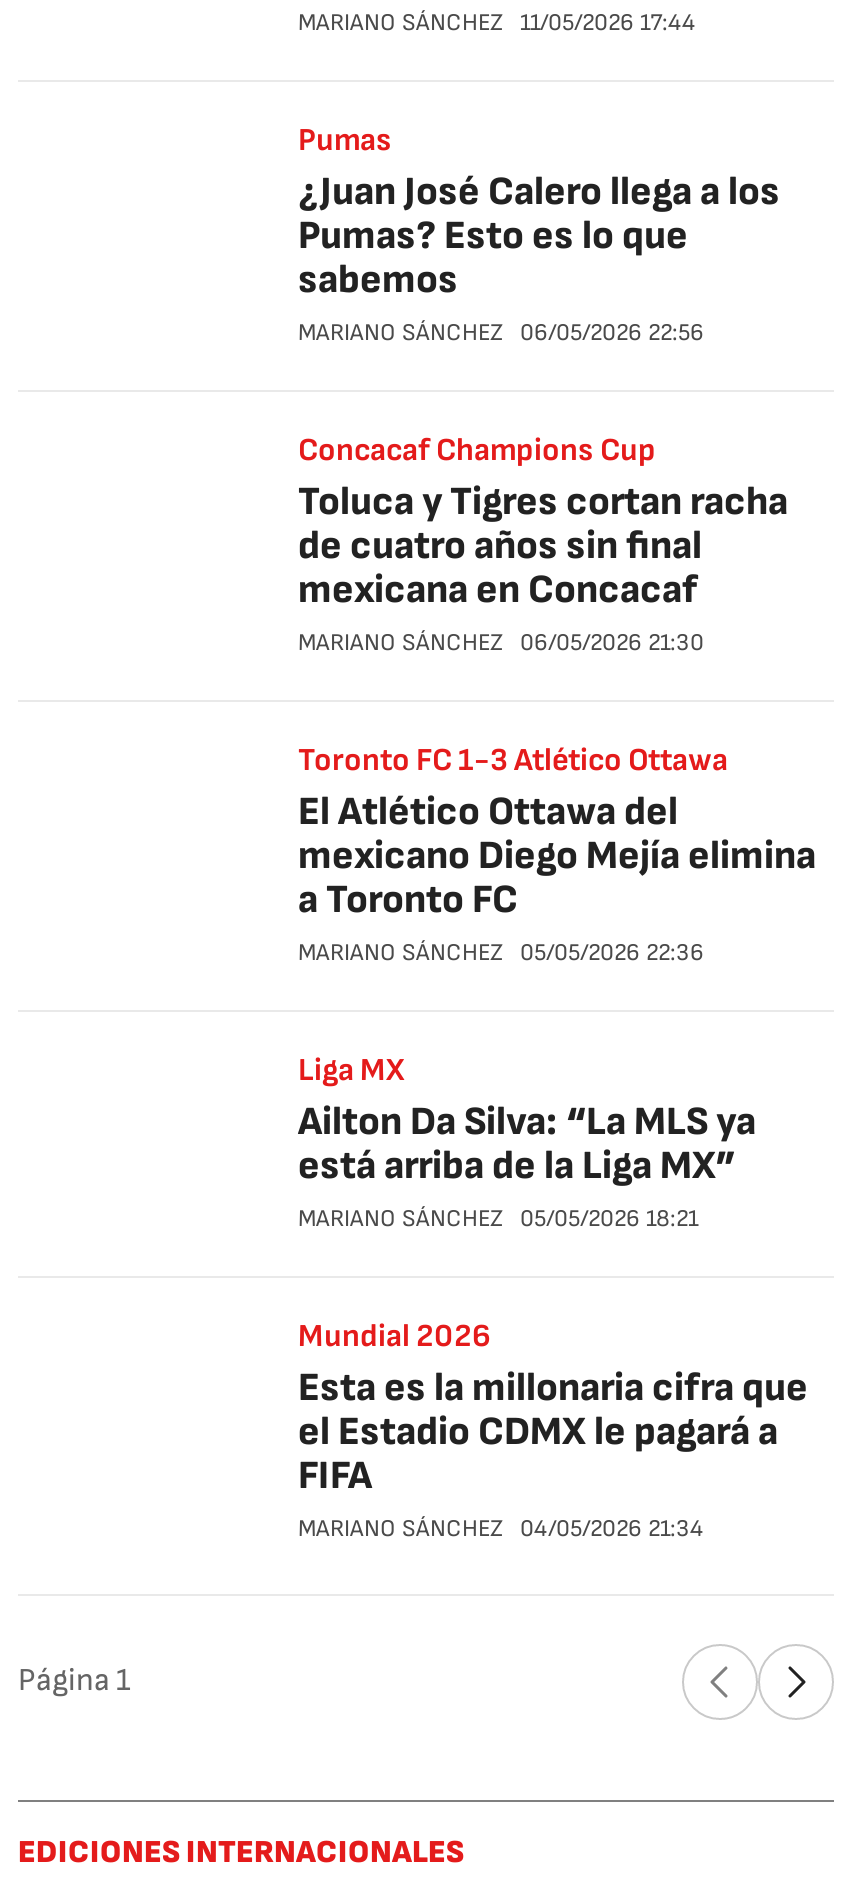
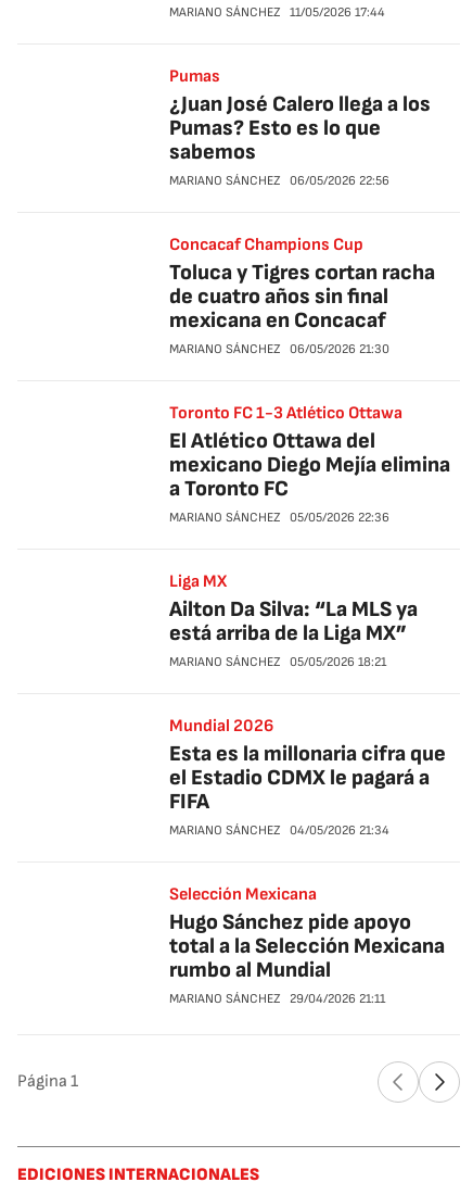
+ Selección Mexicana
+ Hugo Sánchez pide apoyo
+ total a la Selección Mexicana
+ rumbo al Mundial
+ MARIANO SÁNCHEZ 29/04/2026 21:11
